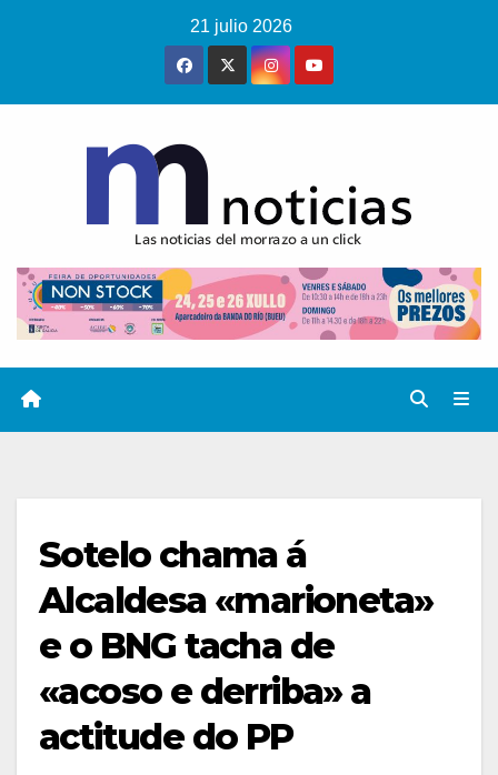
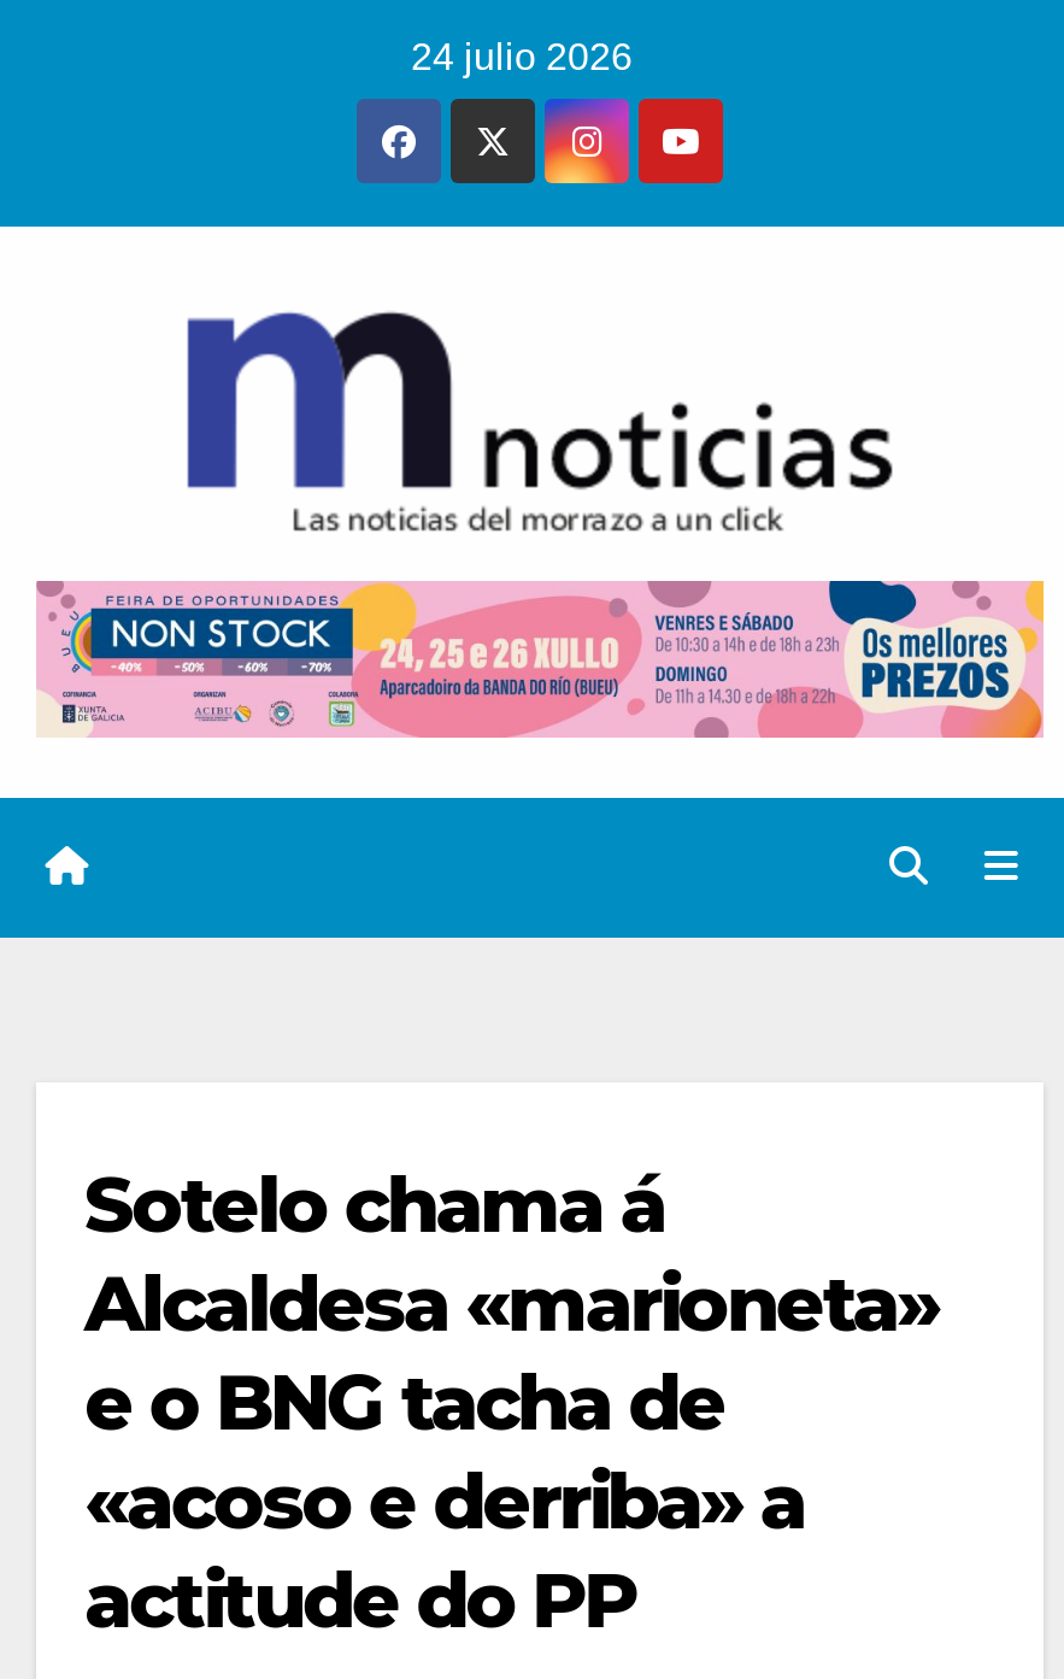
- 21 julio 2026
+ 24 julio 2026
